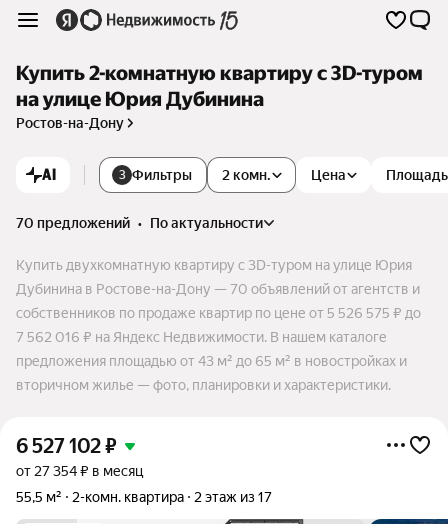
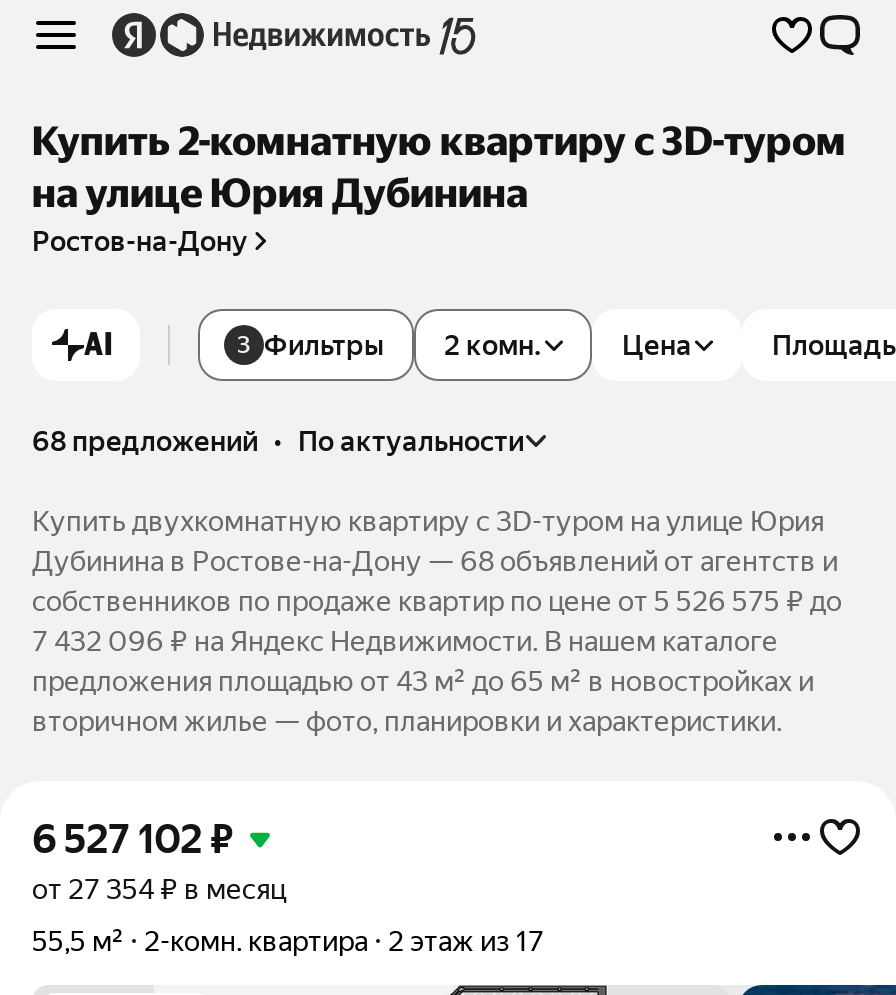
- 70 предложений • по актуальности
+ 68 предложений • по актуальности

- Дубинина в Ростове-на-Дону — 70 объявлений от агентств и
+ Дубинина в Ростове-на-Дону — 68 объявлений от агентств и

- 7 562 016 ₽ на Яндекс Недвижимости. В нашем каталоге
+ 7 432 096 ₽ на Яндекс Недвижимости. В нашем каталоге
